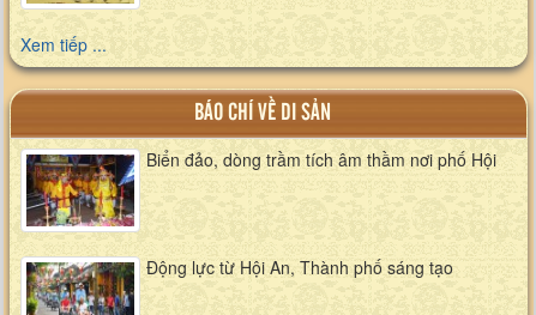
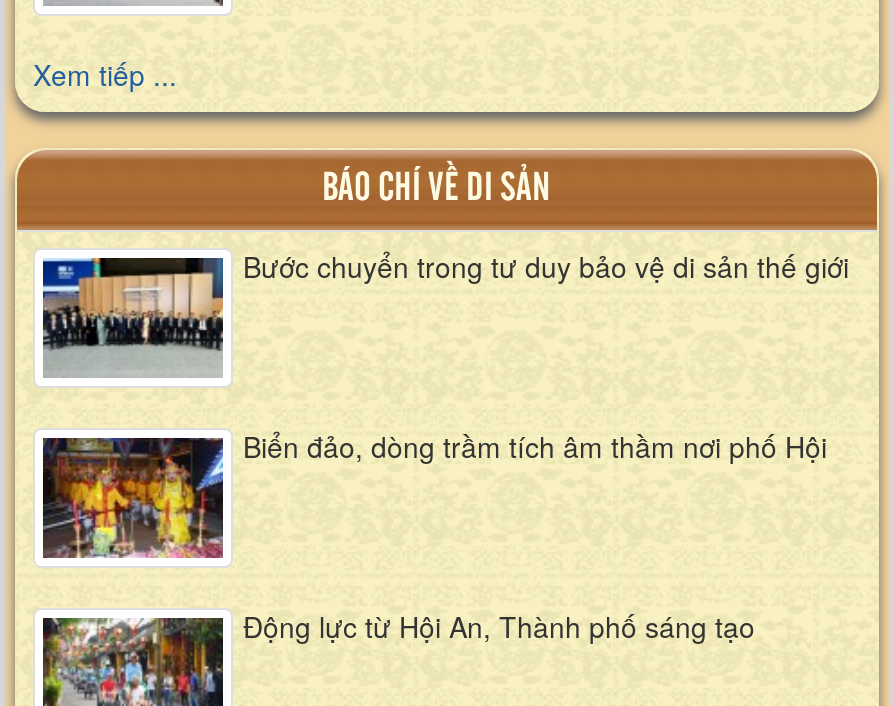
+ [image]
+ Bước chuyển trong tư duy bảo vệ di sản thế giới
